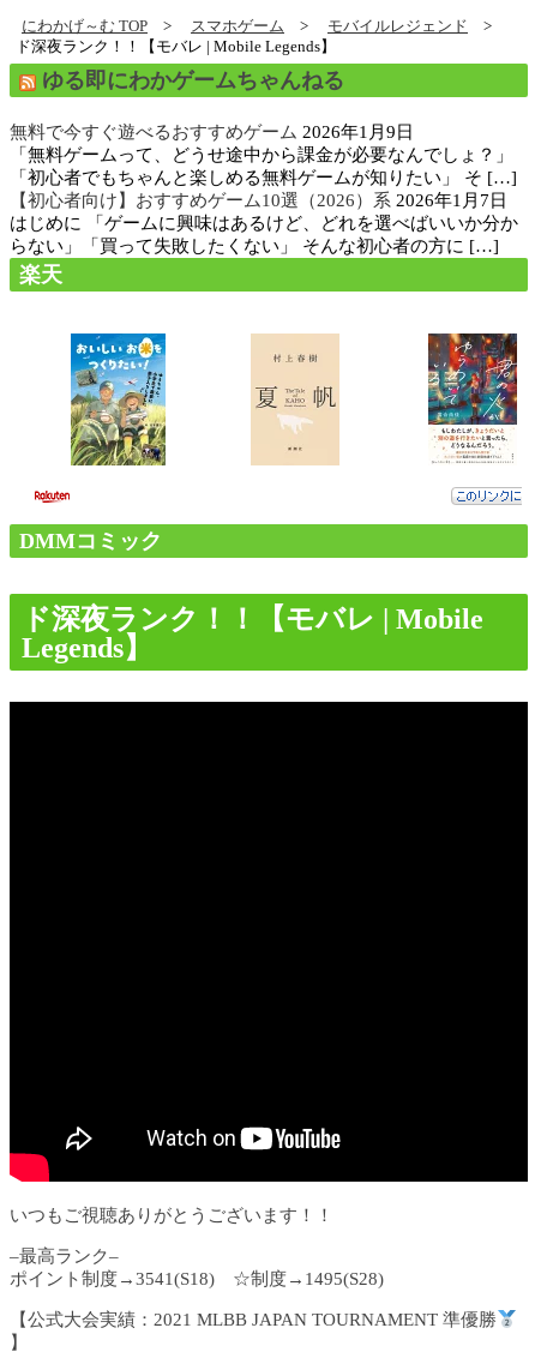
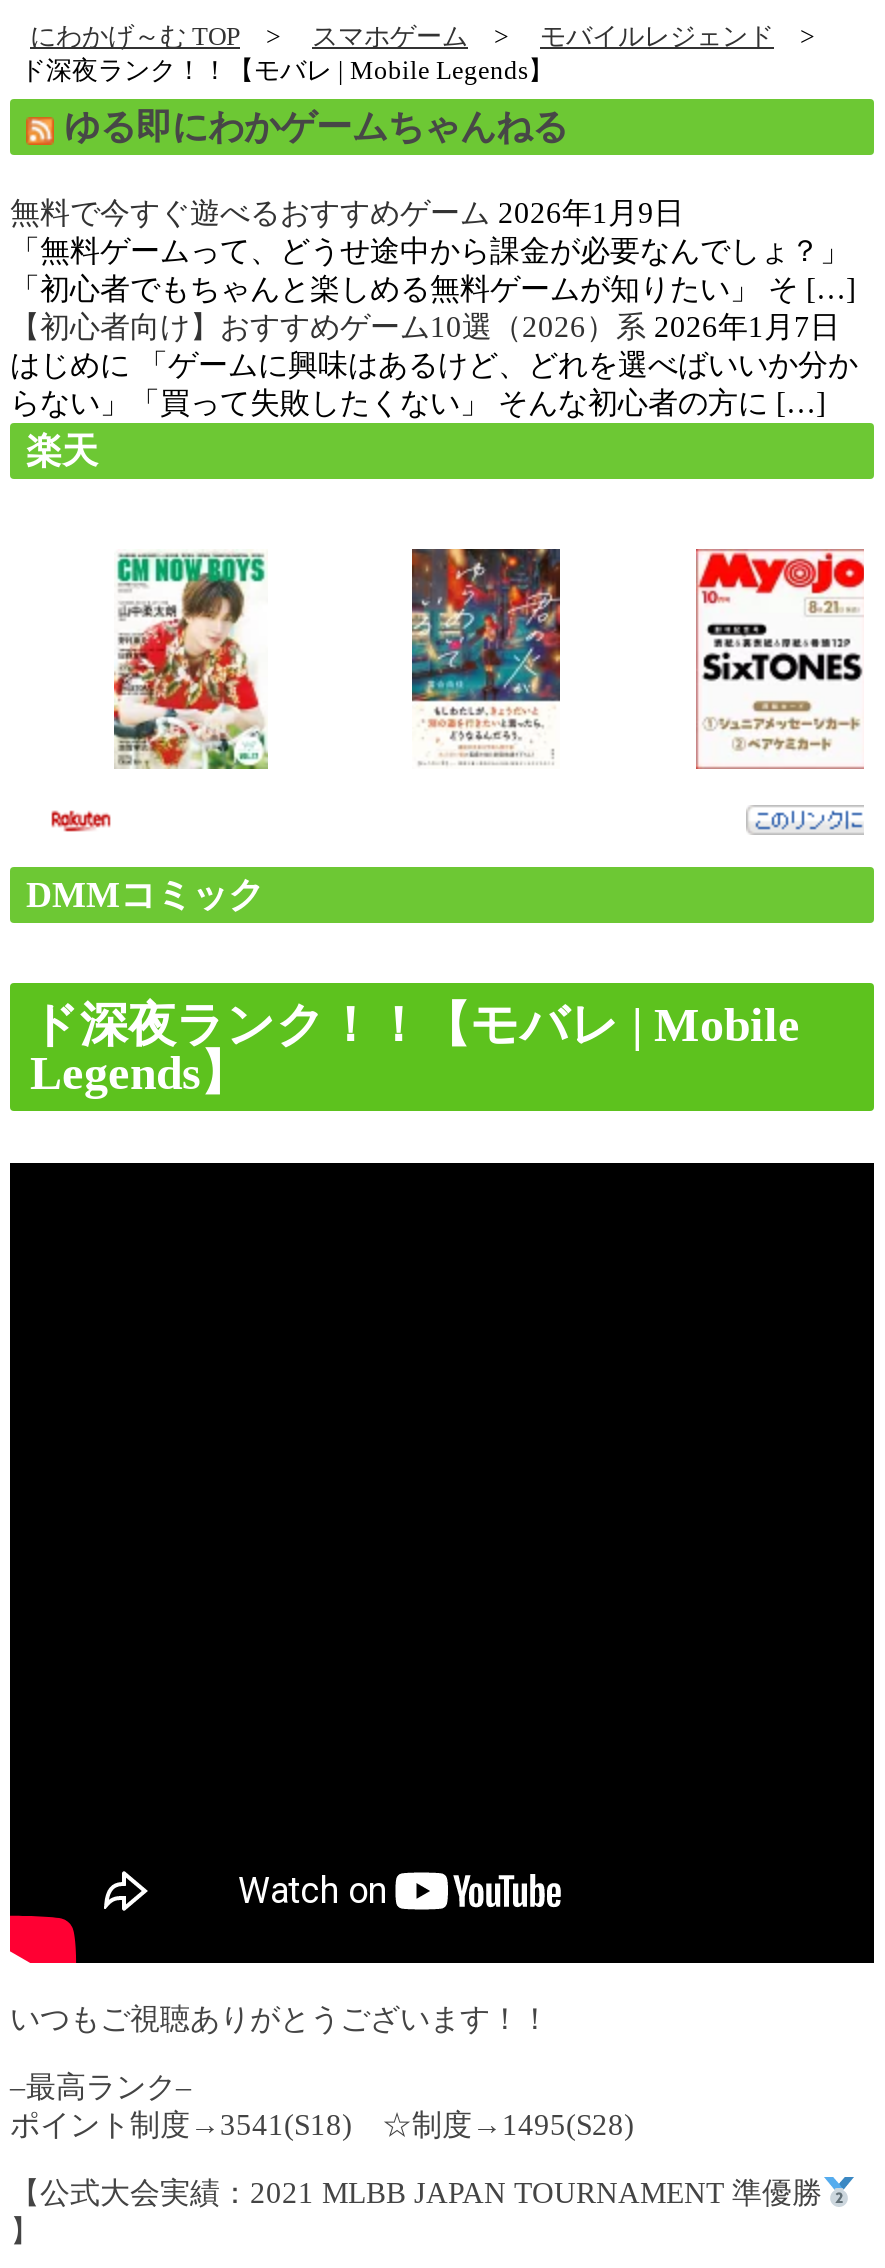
- [image]
+ [image]

- [image]
+ [image]

- [image]
+ [image]
